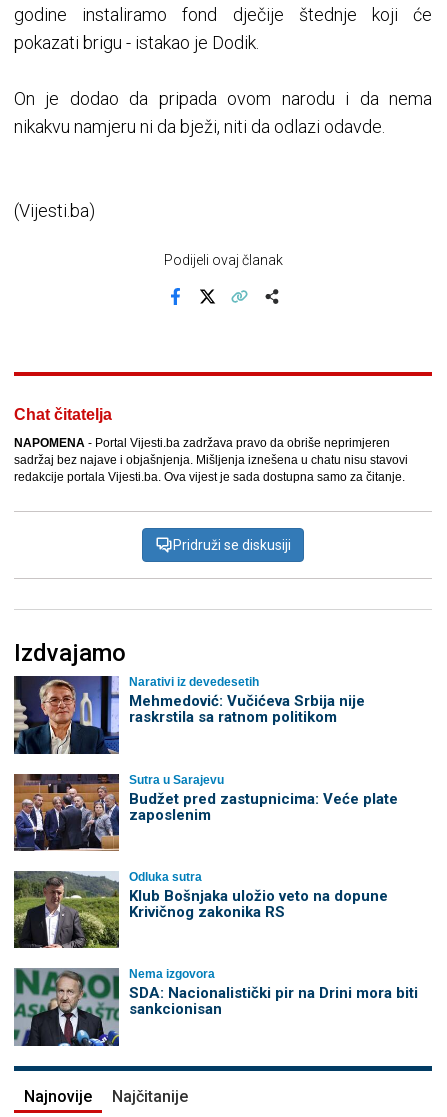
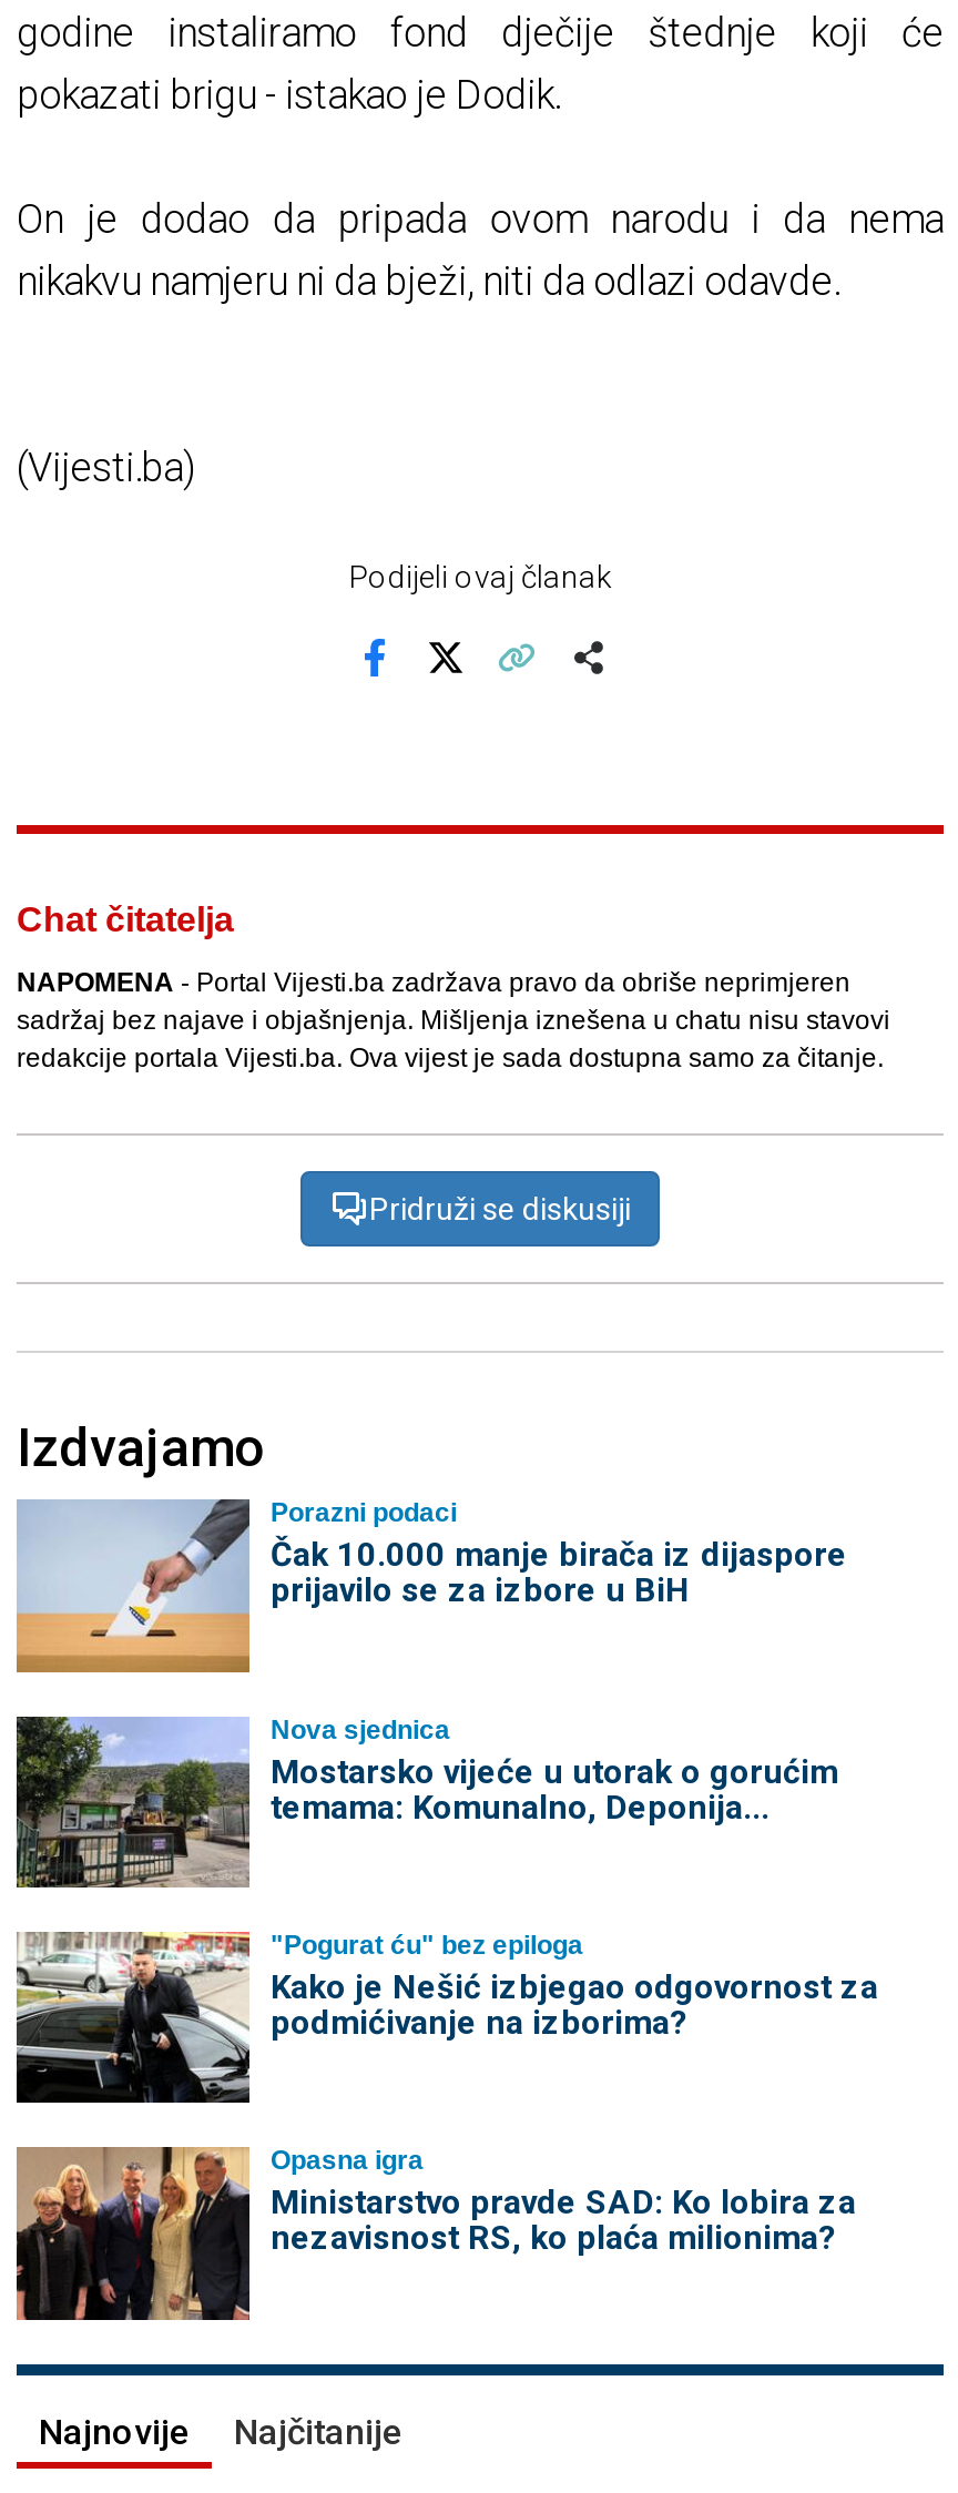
- [image]
- Narativi iz devedesetih
- Mehmedović: Vučićeva Srbija nije
- raskrstila sa ratnom politikom
+ [image]
+ Porazni podaci
+ Čak 10.000 manje birača iz dijaspore
+ prijavilo se za izbore u BiH

- [image]
- Sutra u Sarajevu
- Budžet pred zastupnicima: Veće plate
- zaposlenim
+ [image]
+ Nova sjednica
+ Mostarsko vijeće u utorak o gorućim
+ temama: Komunalno, Deponija...

- [image]
- Odluka sutra
- Klub Bošnjaka uložio veto na dopune
- Krivičnog zakonika RS
+ [image]
+ "Pogurat ću" bez epiloga
+ Kako je Nešić izbjegao odgovornost za
+ podmićivanje na izborima?

- [image]
- Nema izgovora
- SDA: Nacionalistički pir na Drini mora biti
- sankcionisan
+ [image]
+ Opasna igra
+ Ministarstvo pravde SAD: Ko lobira za
+ nezavisnost RS, ko plaća milionima?
